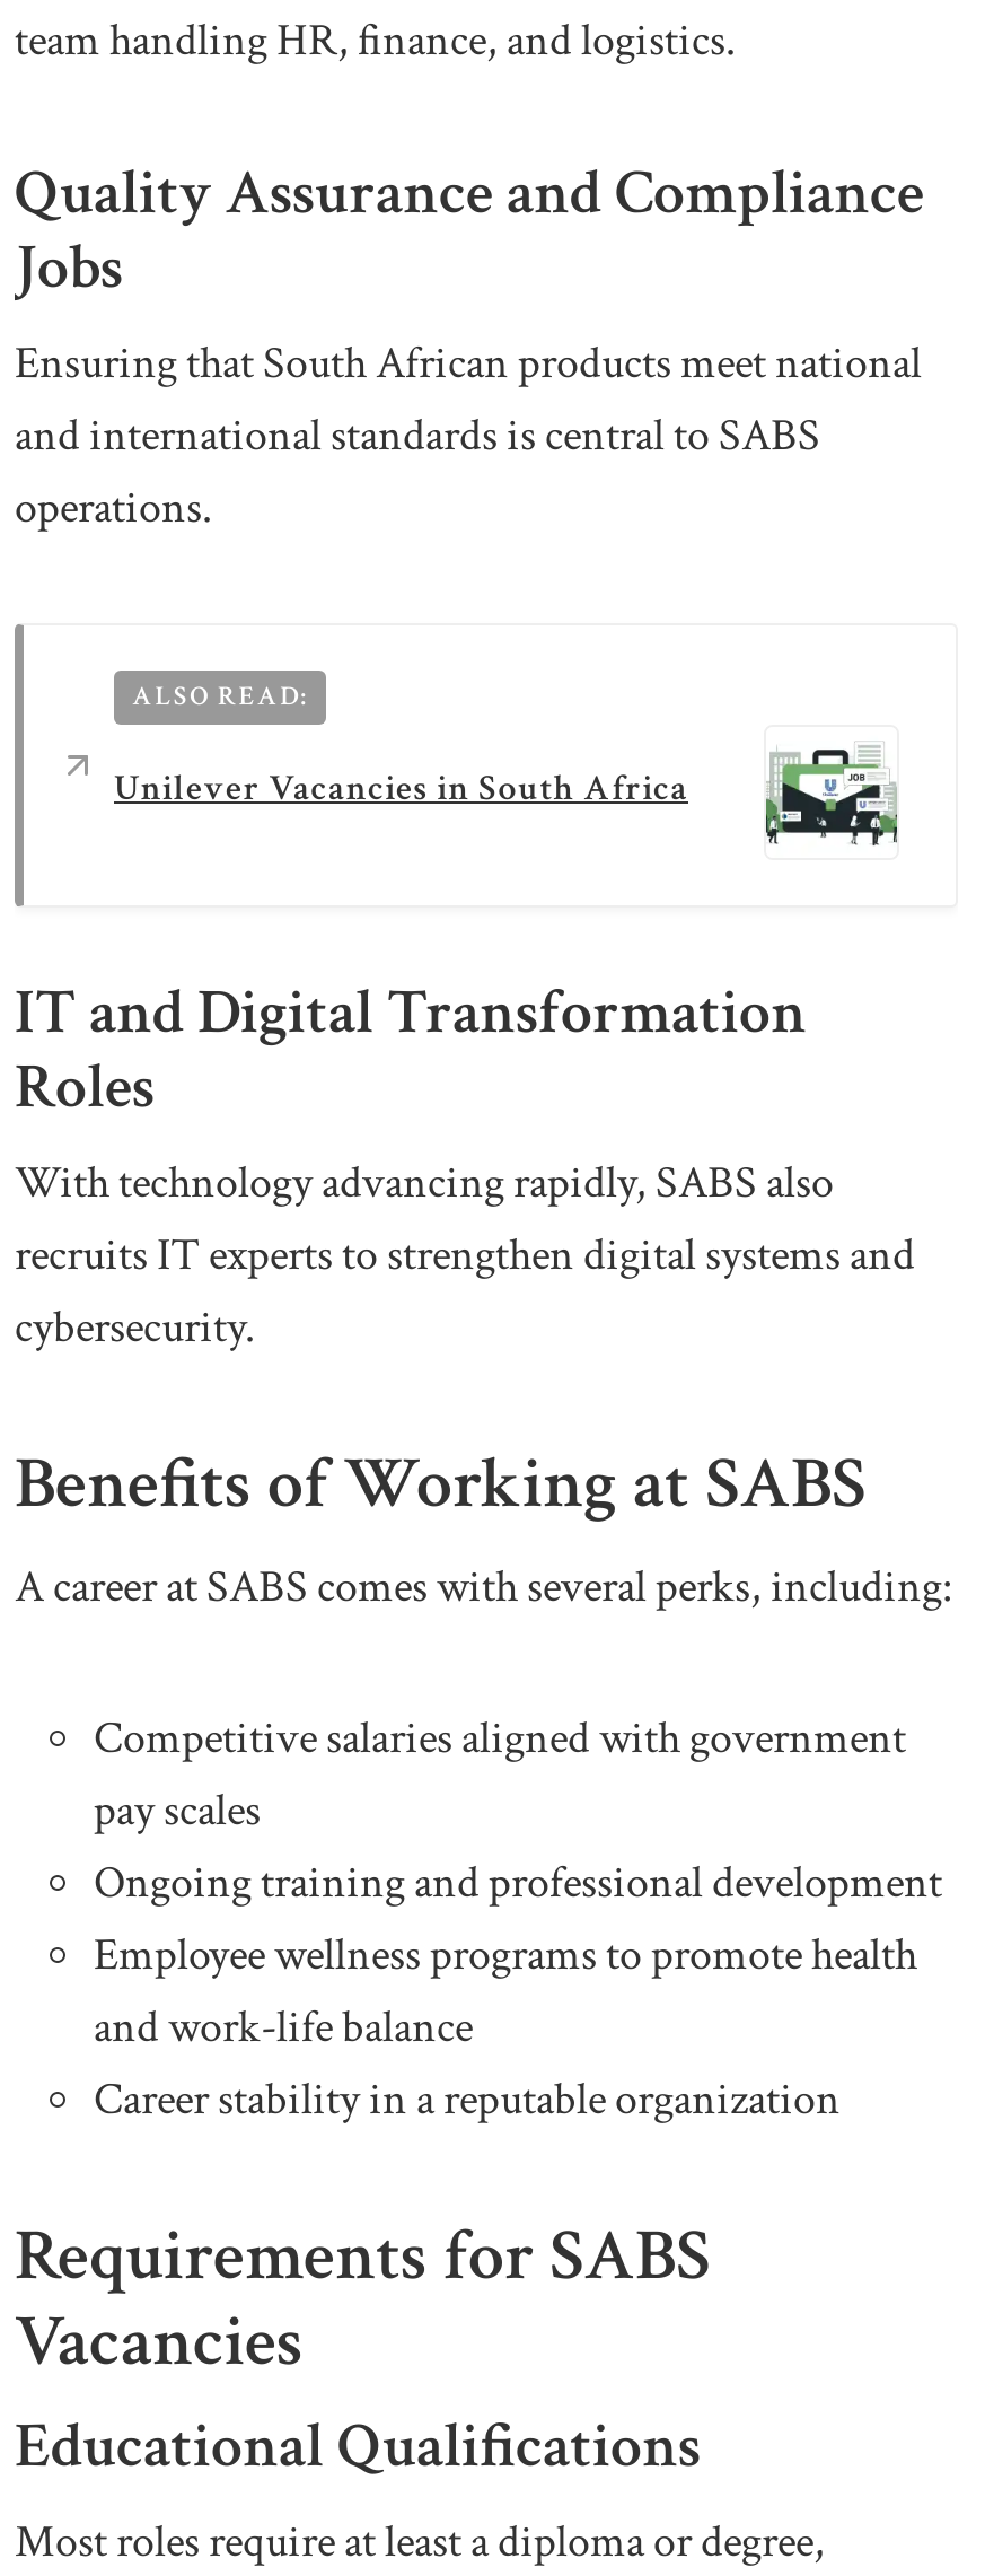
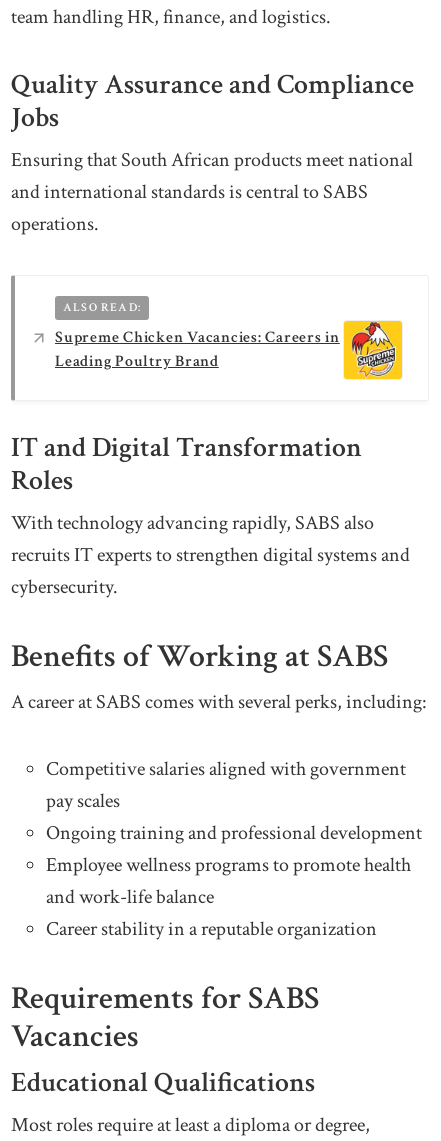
- [image]
- Unilever Vacancies in South Africa
+ [image]
+ Supreme Chicken Vacancies: Careers in
+ Leading Poultry Brand
